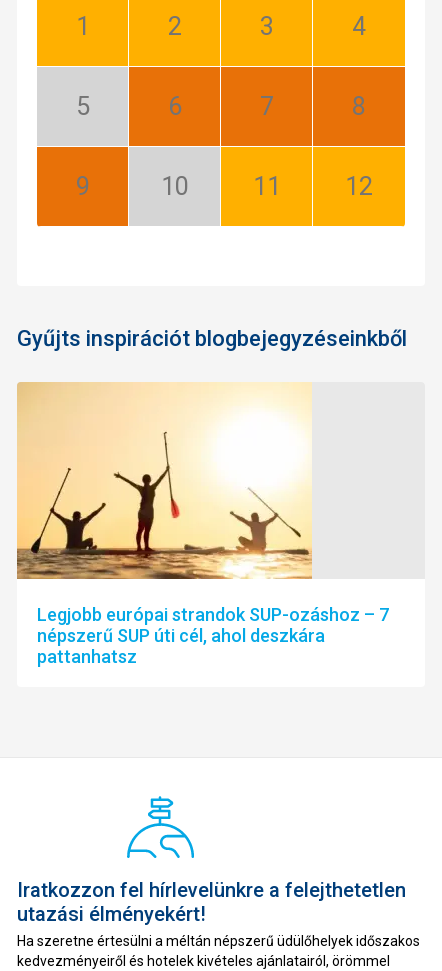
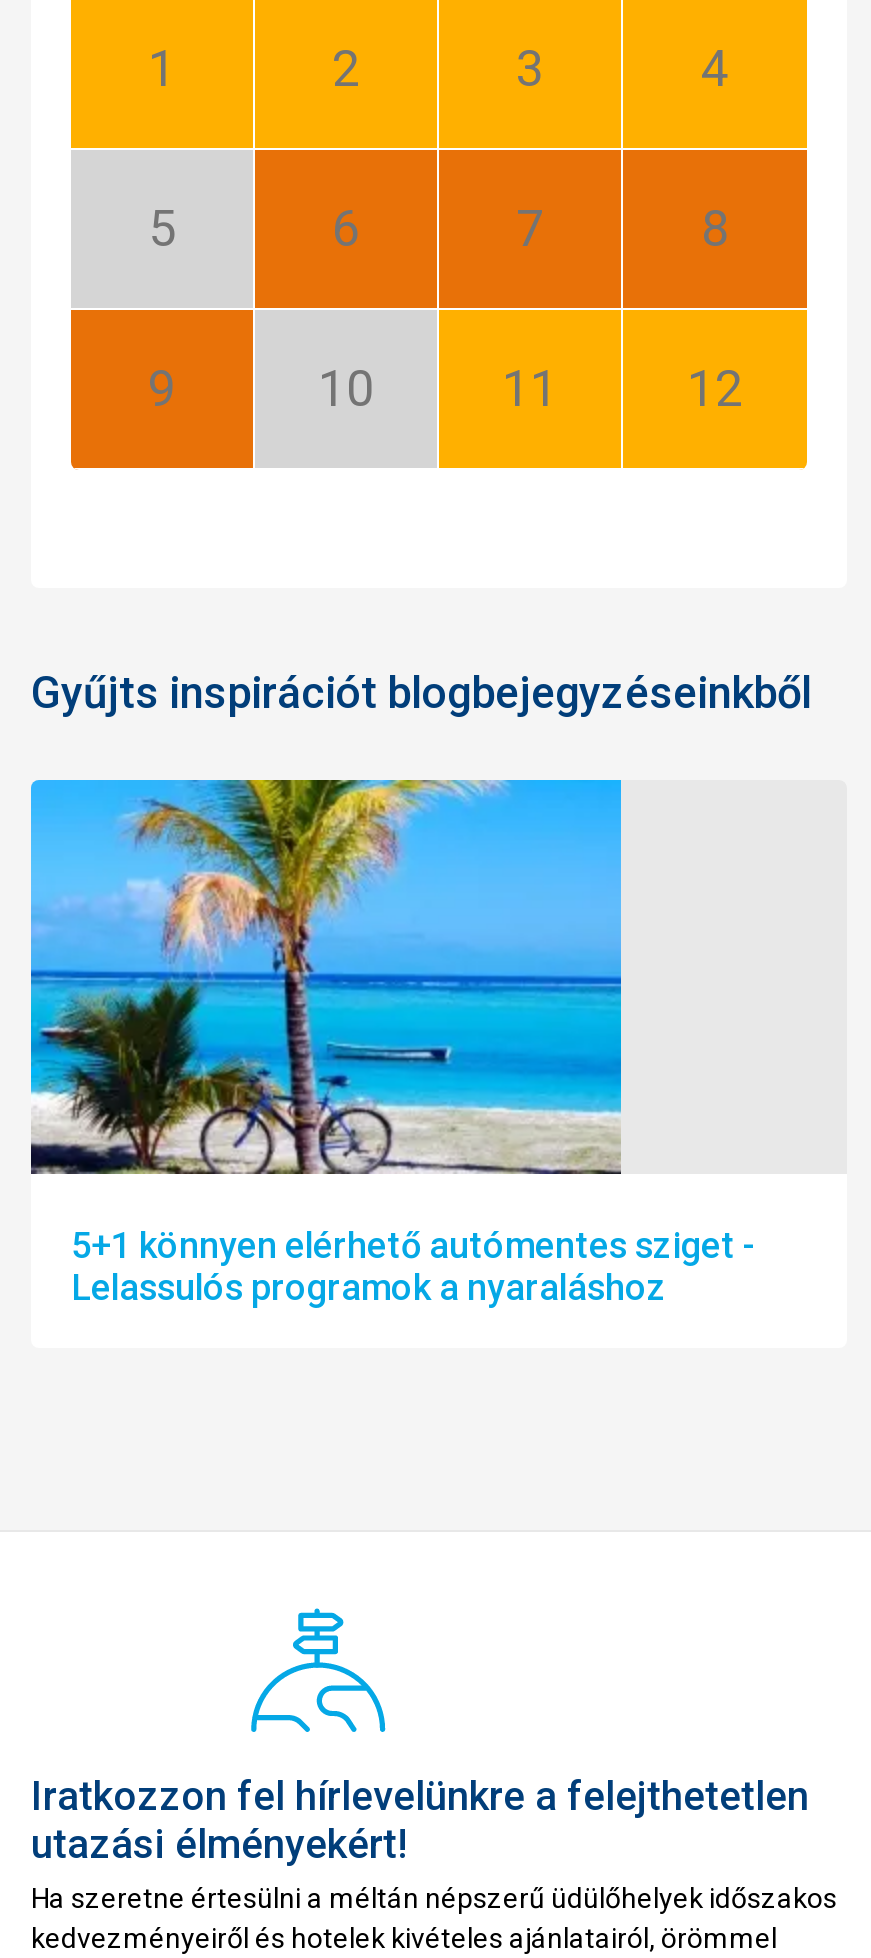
- [image]
- Legjobb európai strandok SUP-ozáshoz – 7
- népszerű SUP úti cél, ahol deszkára
- pattanhatsz
+ [image]
+ 5+1 könnyen elérhető autómentes sziget -
+ Lelassulós programok a nyaraláshoz
